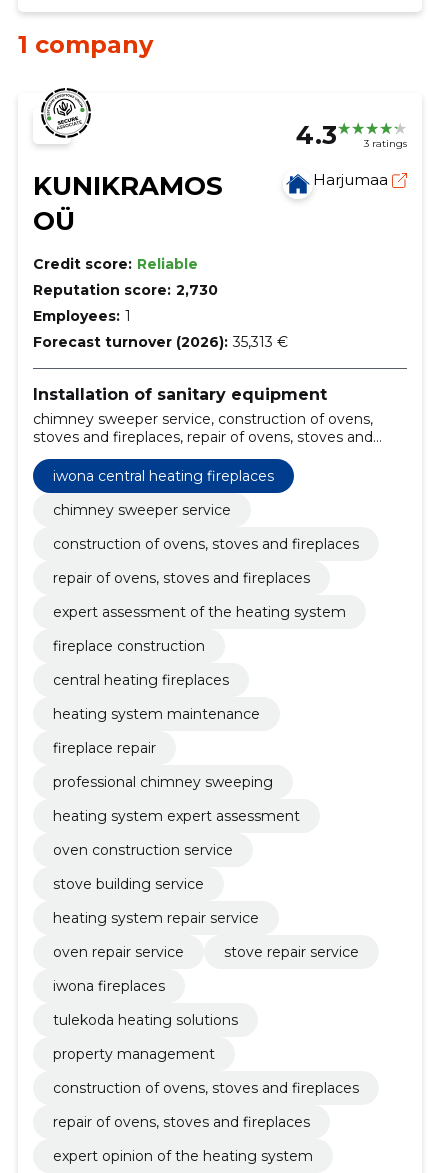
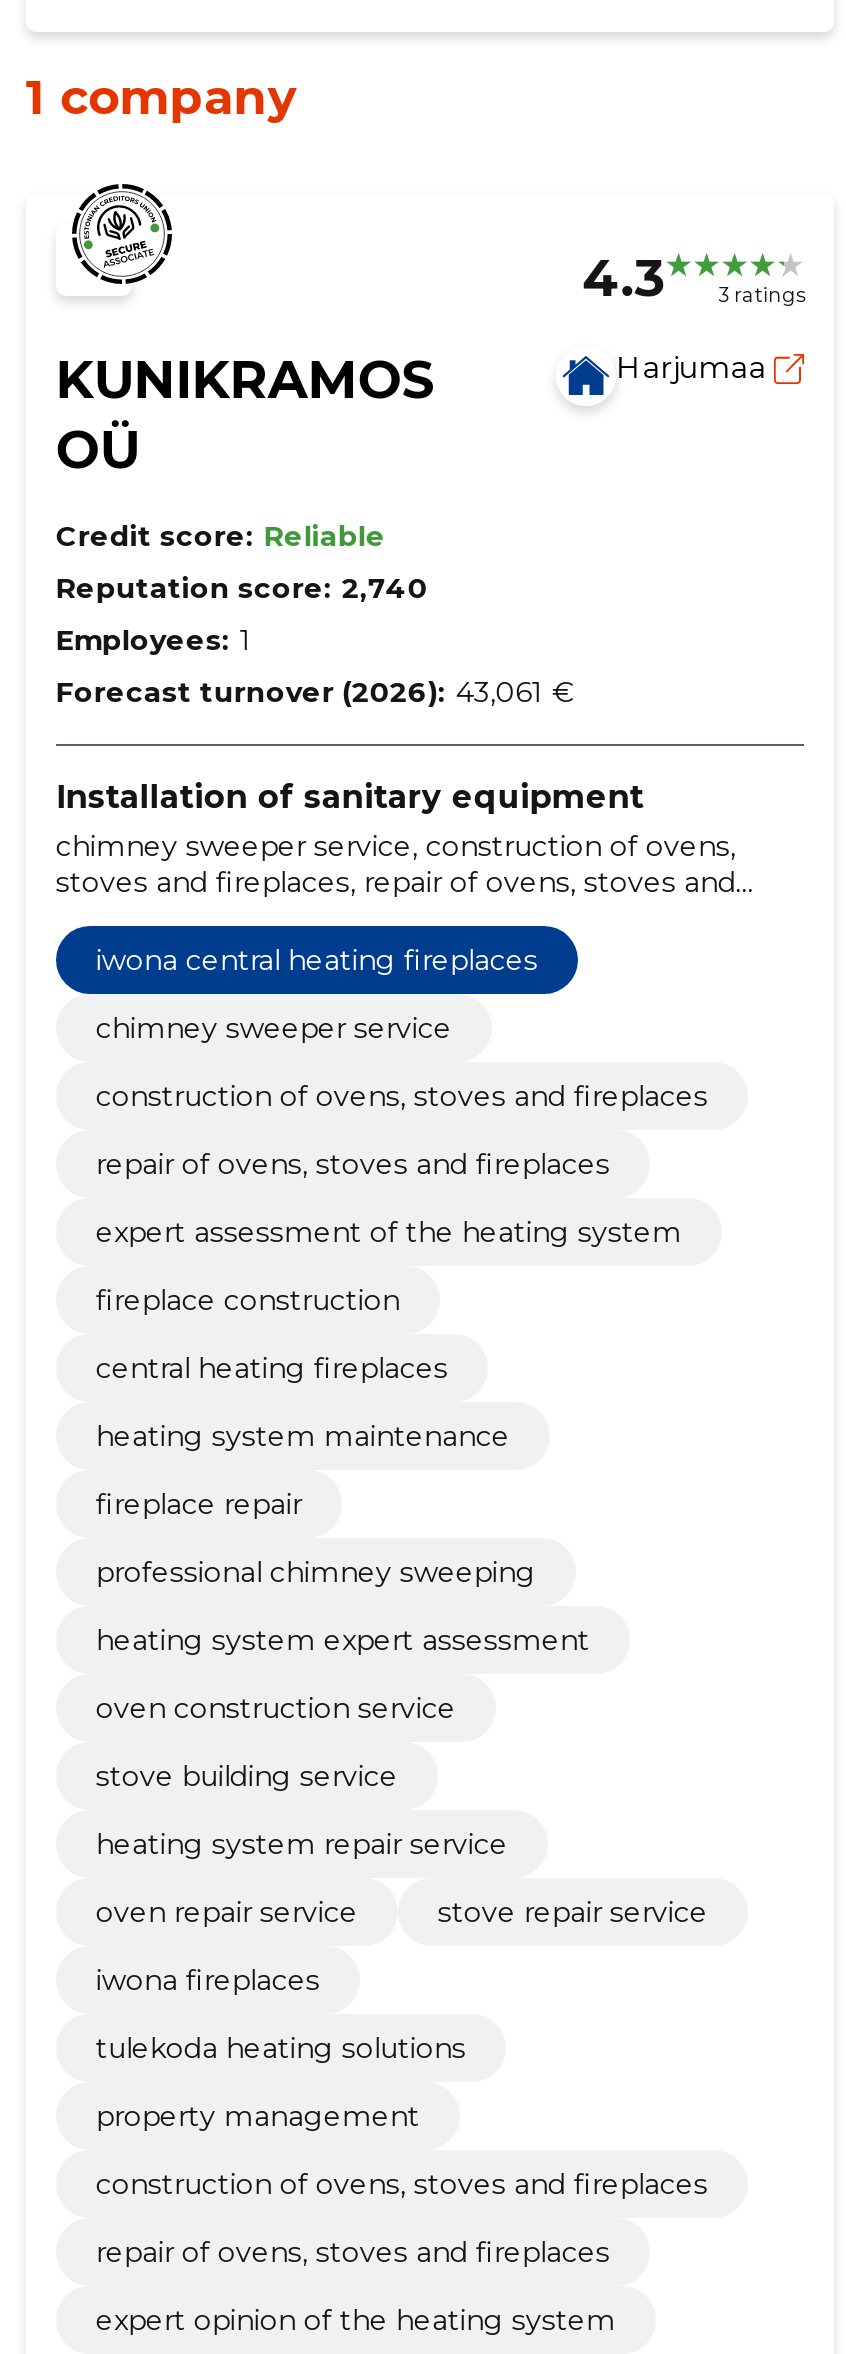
- Reputation score: 2,730
+ Reputation score: 2,740

- Forecast turnover (2026): 35,313 €
+ Forecast turnover (2026): 43,061 €
